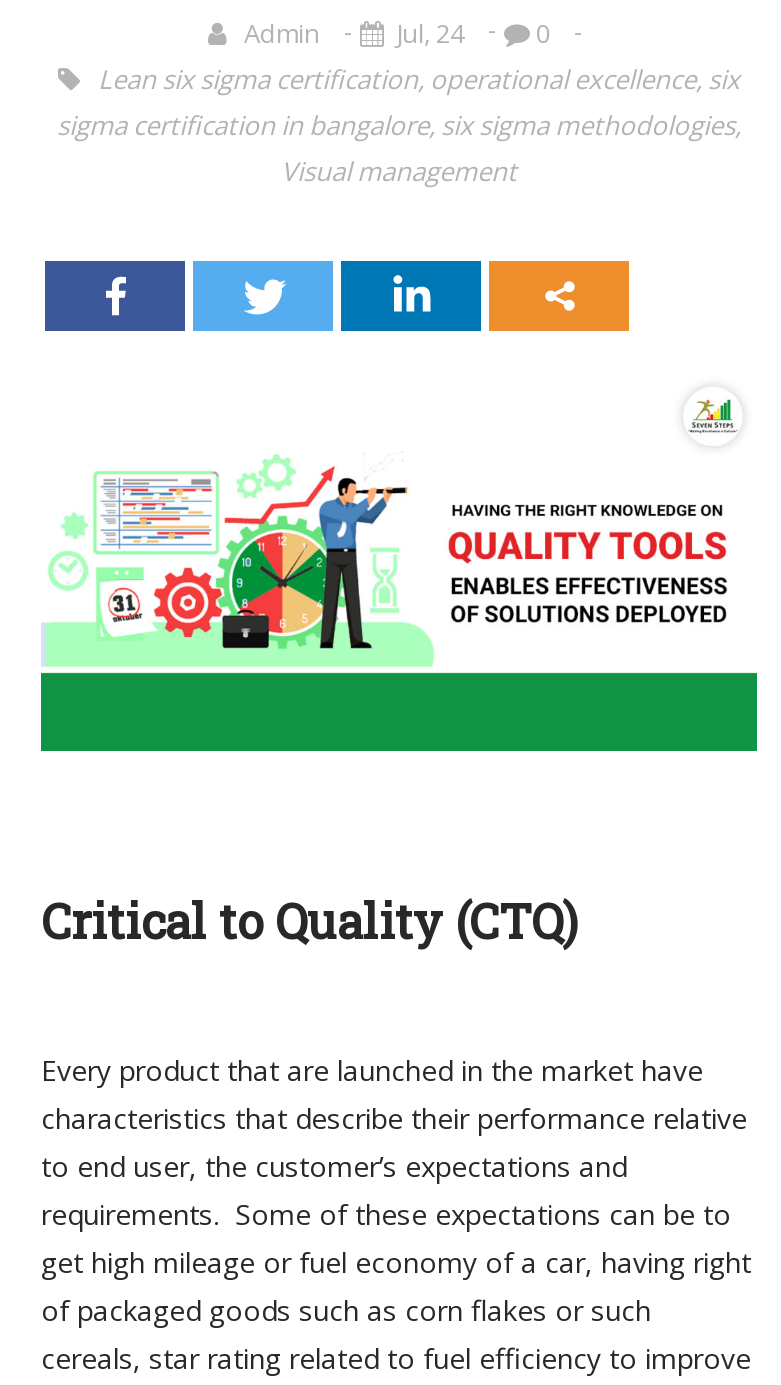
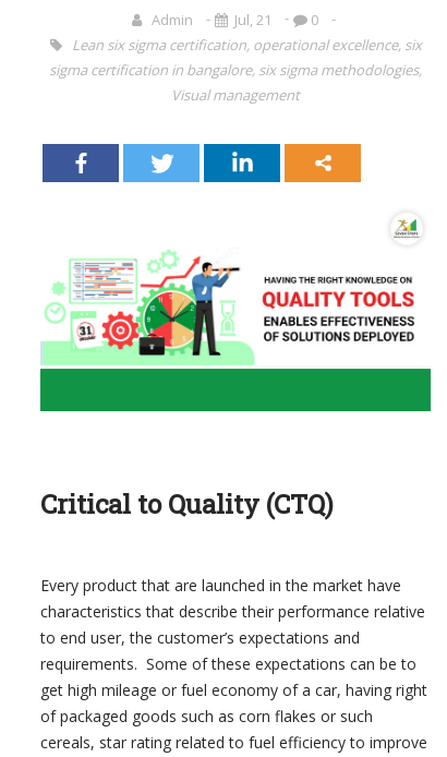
- Jul, 24 0
+ Jul, 21 0
